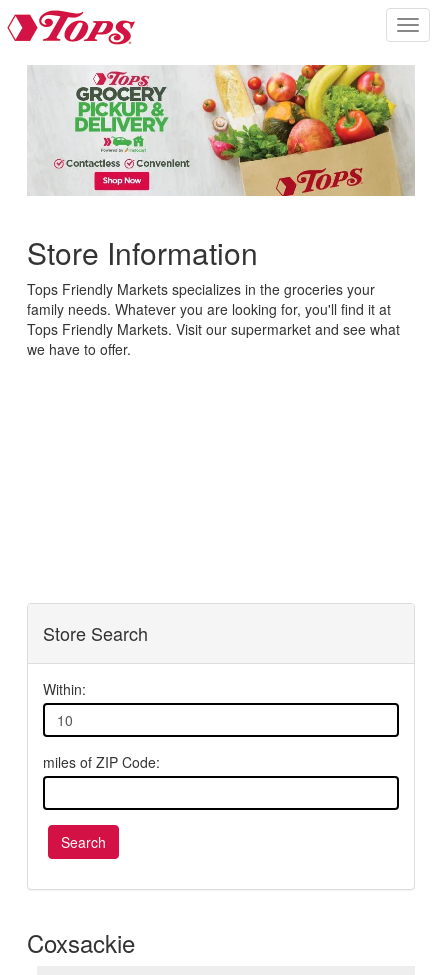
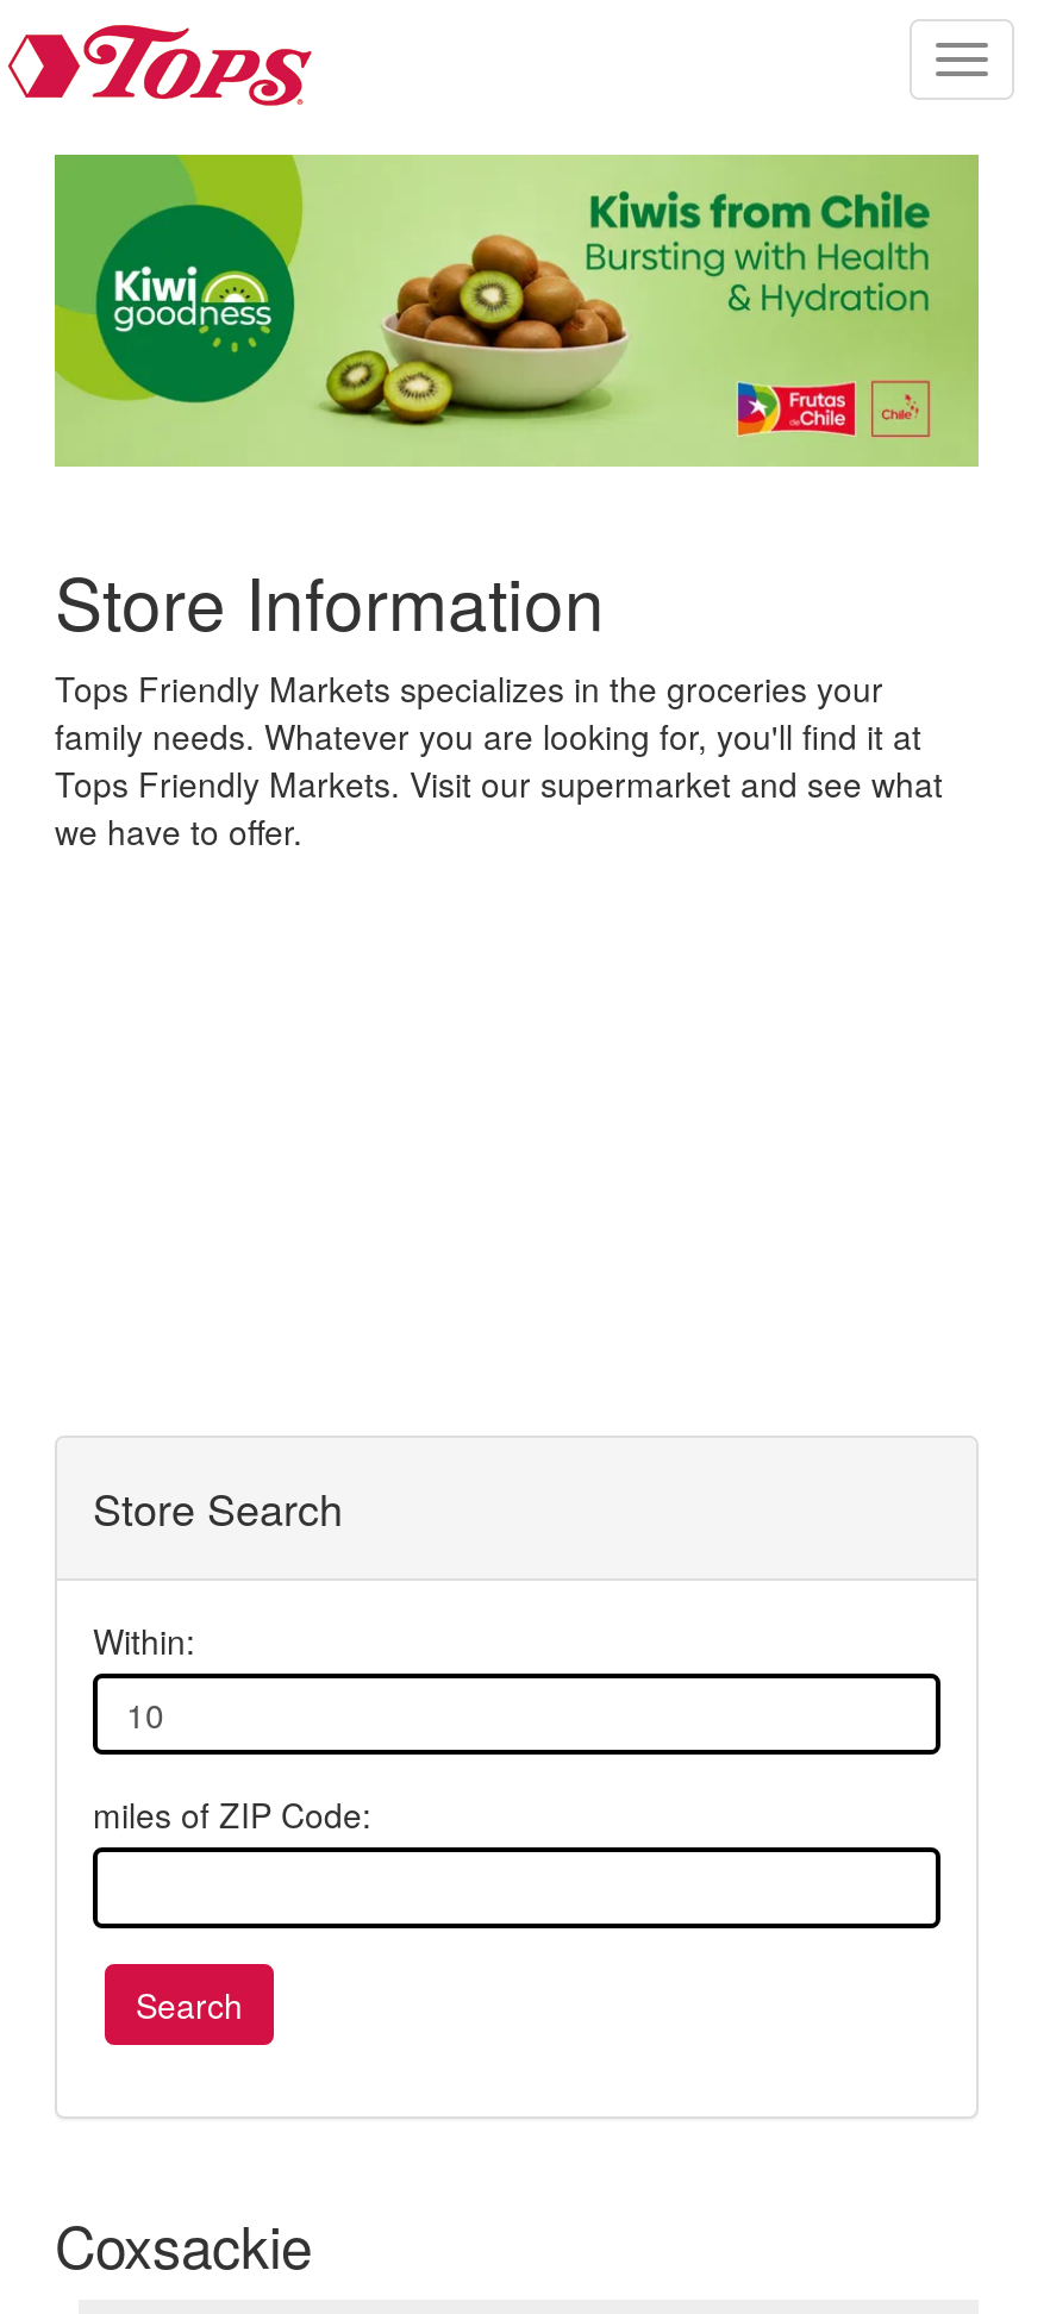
- [image]
+ [image]
